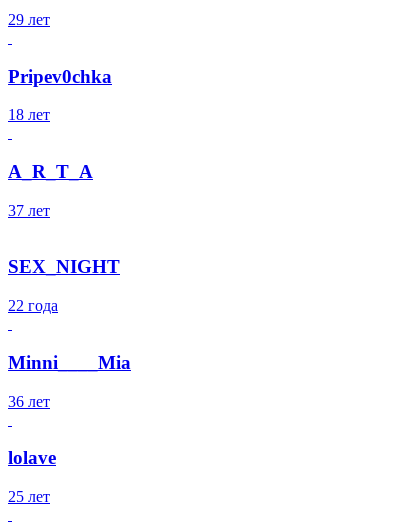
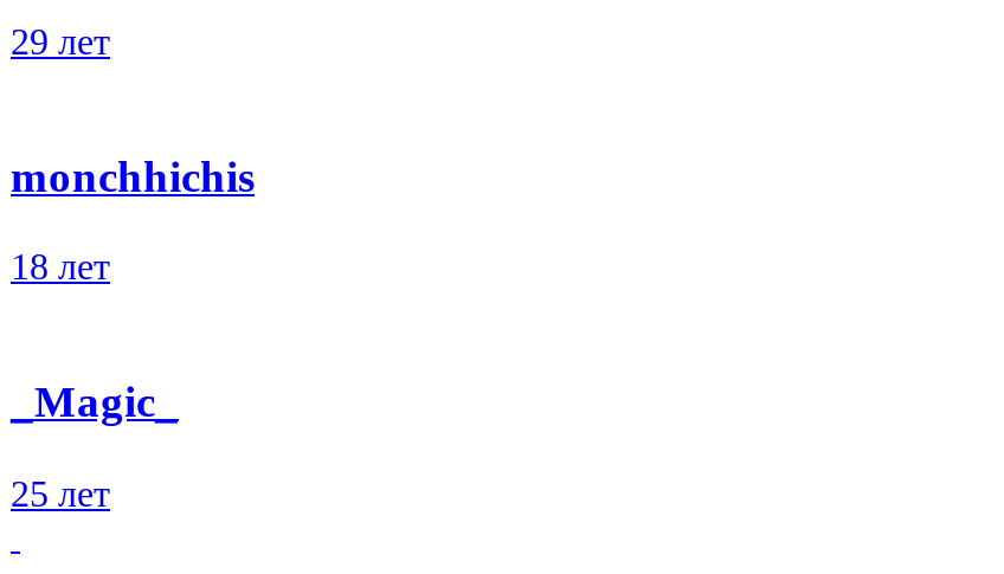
- Pripev0chka
+ monchhichis

- A_R_T_A
- 37 лет
- SEX_NIGHT
- 22 года
- Minni____Mia
- 36 лет
- lolave
+ _Magic_
